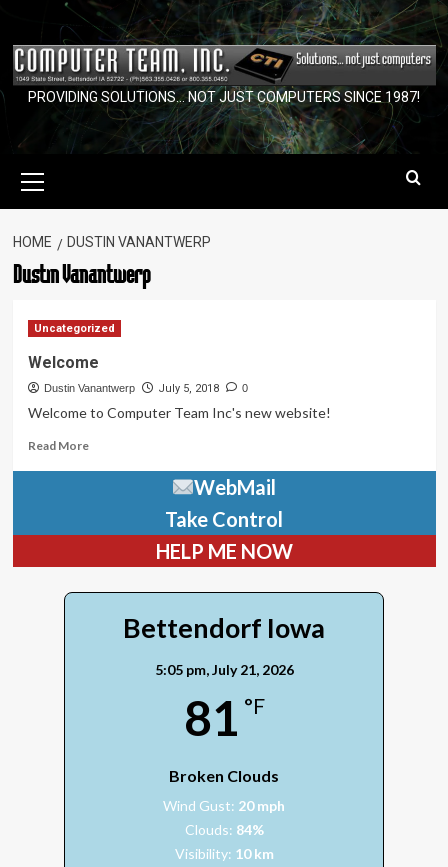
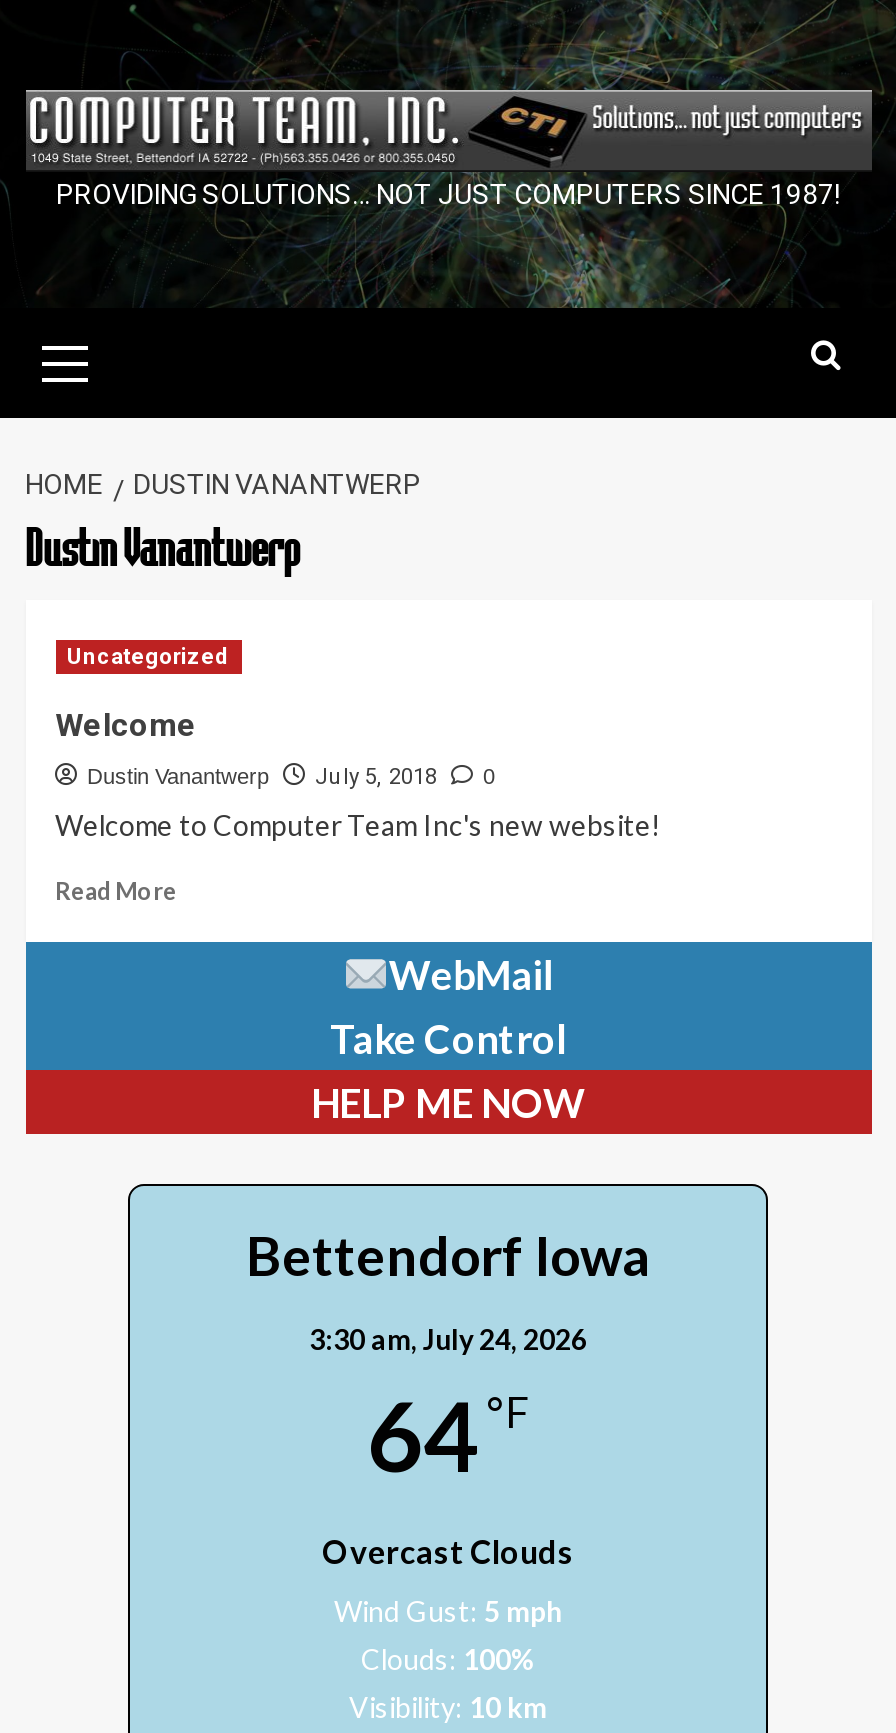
- 5:05 pm, July 21, 2026
+ 3:30 am, July 24, 2026

- 81 °F
+ 64 °F

- Broken Clouds
+ Overcast Clouds

- Wind Gust: 20 mph
+ Wind Gust: 5 mph

- Clouds: 84%
+ Clouds: 100%
